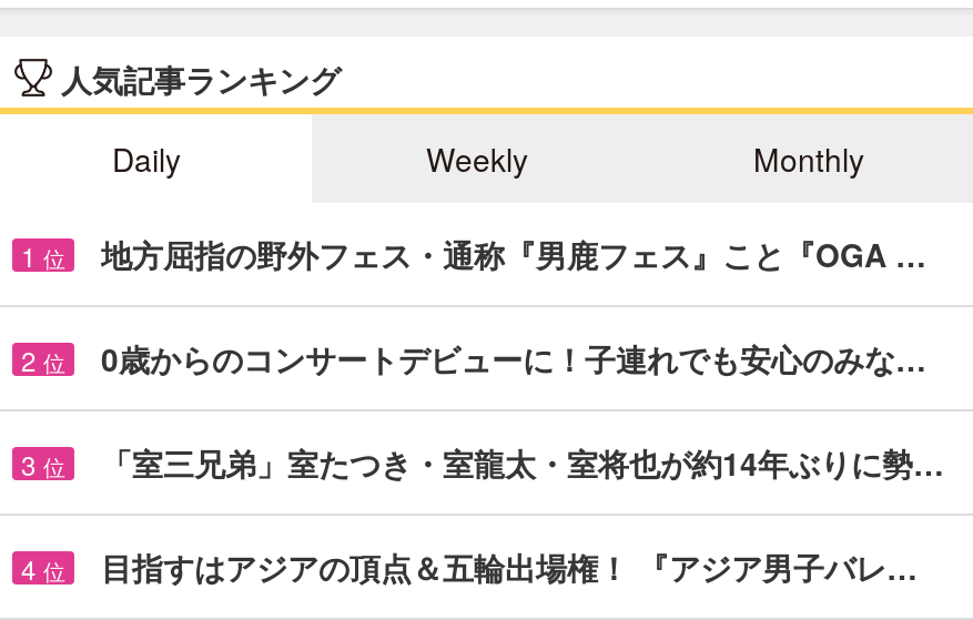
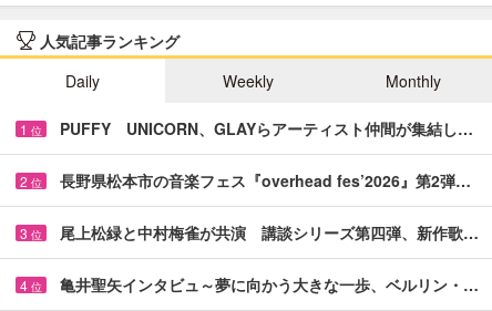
- 地方屈指の野外フェス・通称『男鹿フェス』こと『OGA …
+ PUFFY UNICORN、GLAYらアーティスト仲間が集結し…

- 0歳からのコンサートデビューに！子連れでも安心のみな…
+ 長野県松本市の音楽フェス『overhead fes’2026』第2弾…

- 「室三兄弟」室たつき・室龍太・室将也が約14年ぶりに勢…
+ 尾上松緑と中村梅雀が共演 講談シリーズ第四弾、新作歌…

- 目指すはアジアの頂点＆五輪出場権！ 『アジア男子バレ…
+ 亀井聖矢インタビュ～夢に向かう大きな一歩、ベルリン・…
